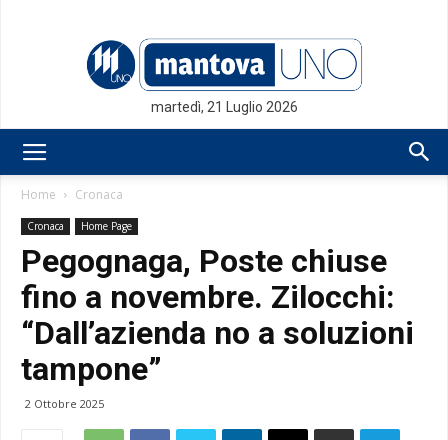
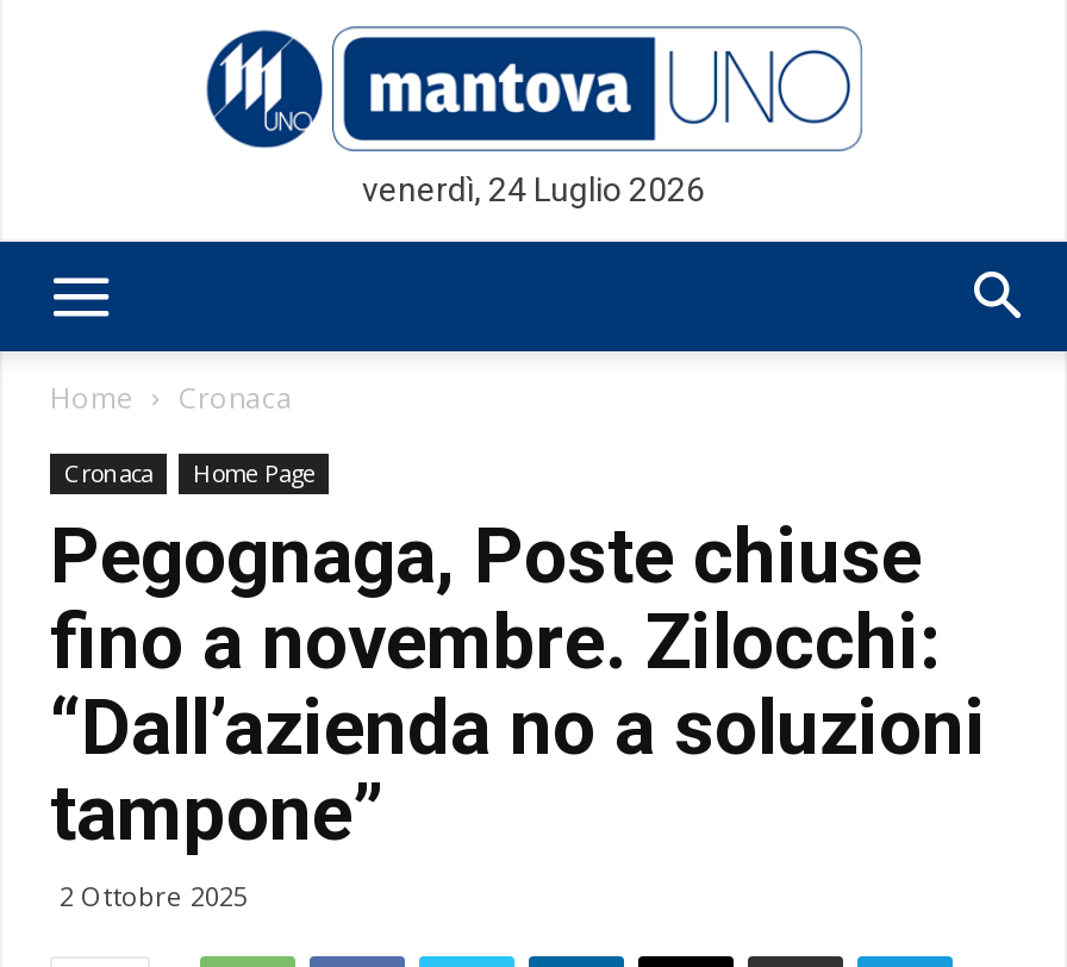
- martedì, 21 Luglio 2026
+ venerdì, 24 Luglio 2026
